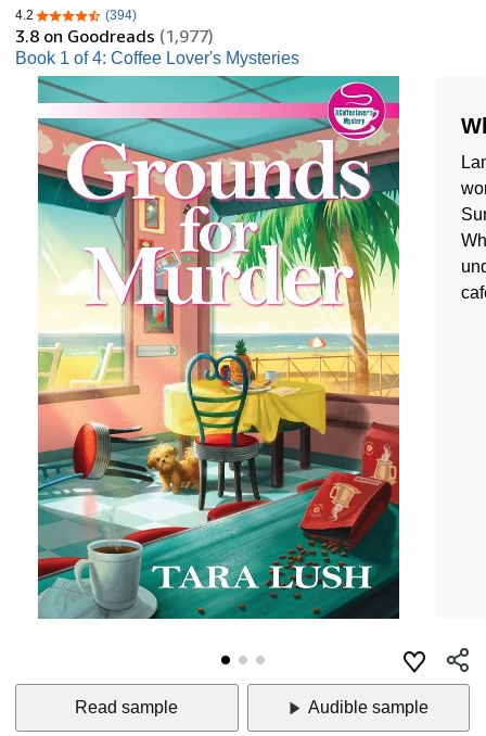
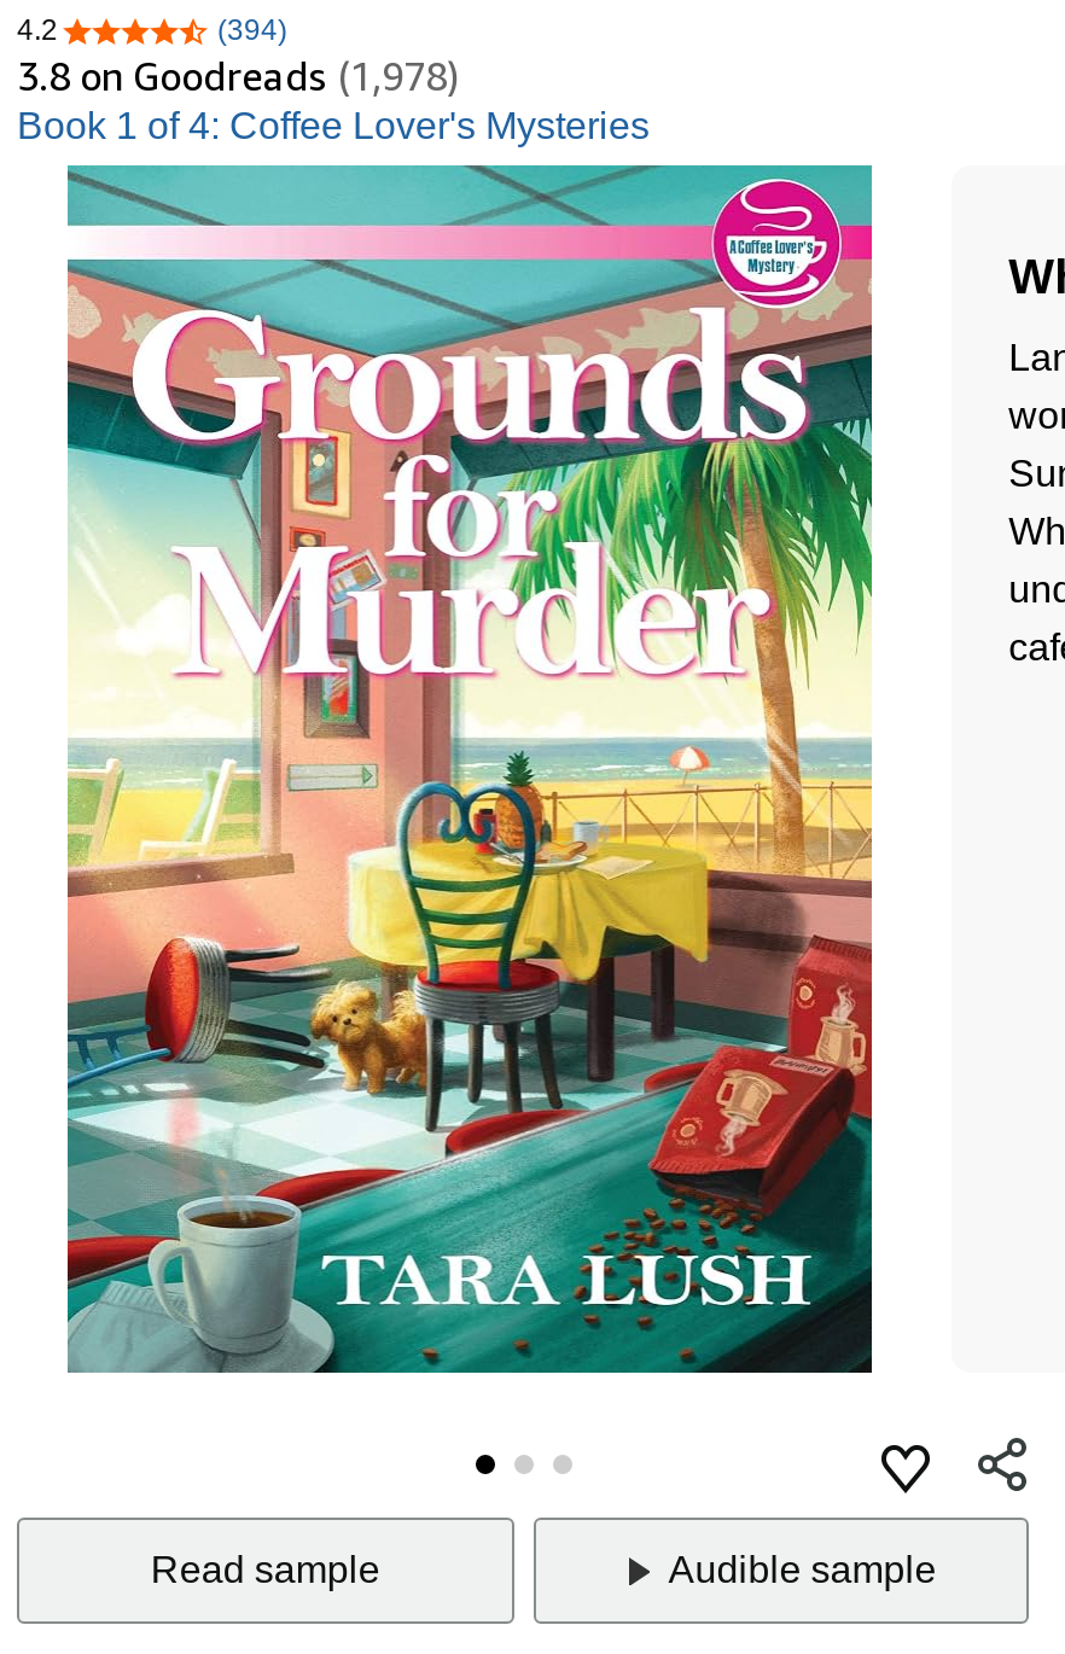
- 3.8 on Goodreads (1,977)
+ 3.8 on Goodreads (1,978)
